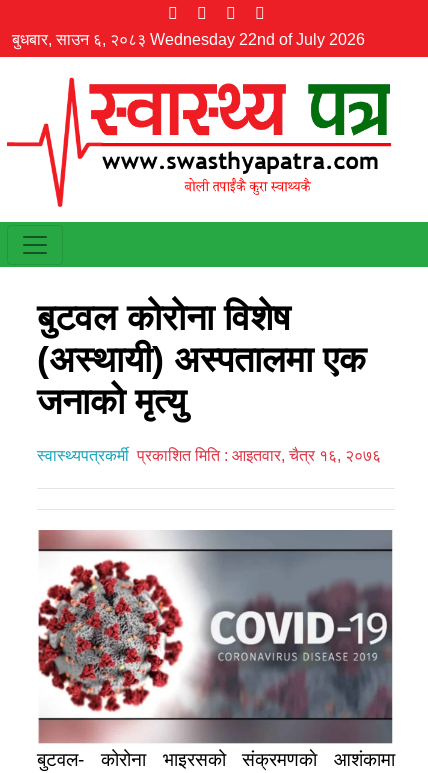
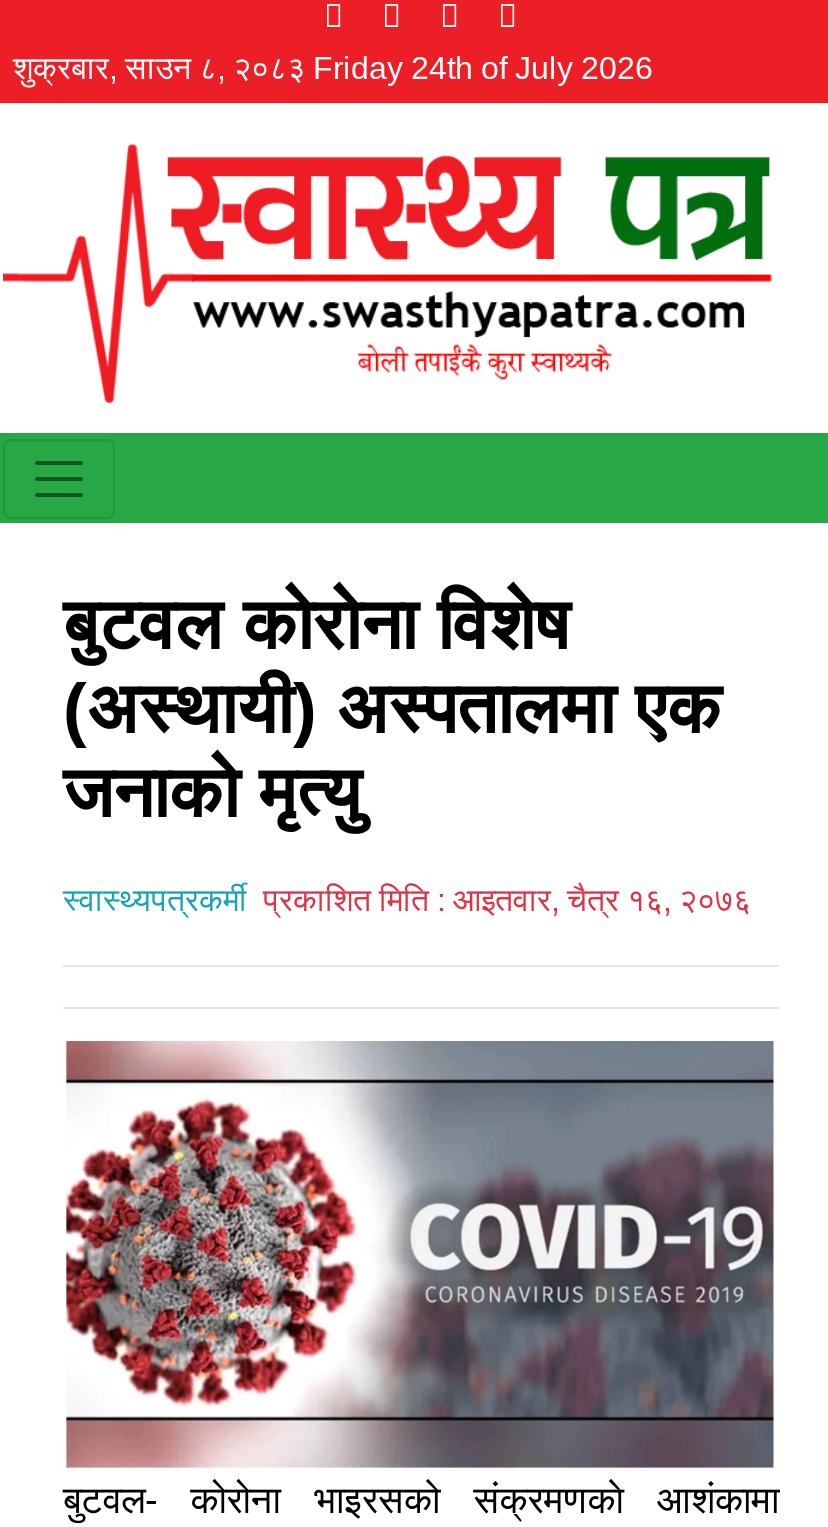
- बुधबार, साउन ६, २०८३ Wednesday 22nd of July 2026
+ शुक्रबार, साउन ८, २०८३ Friday 24th of July 2026
